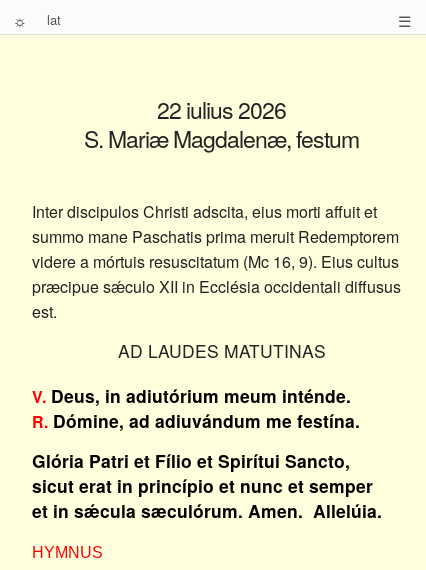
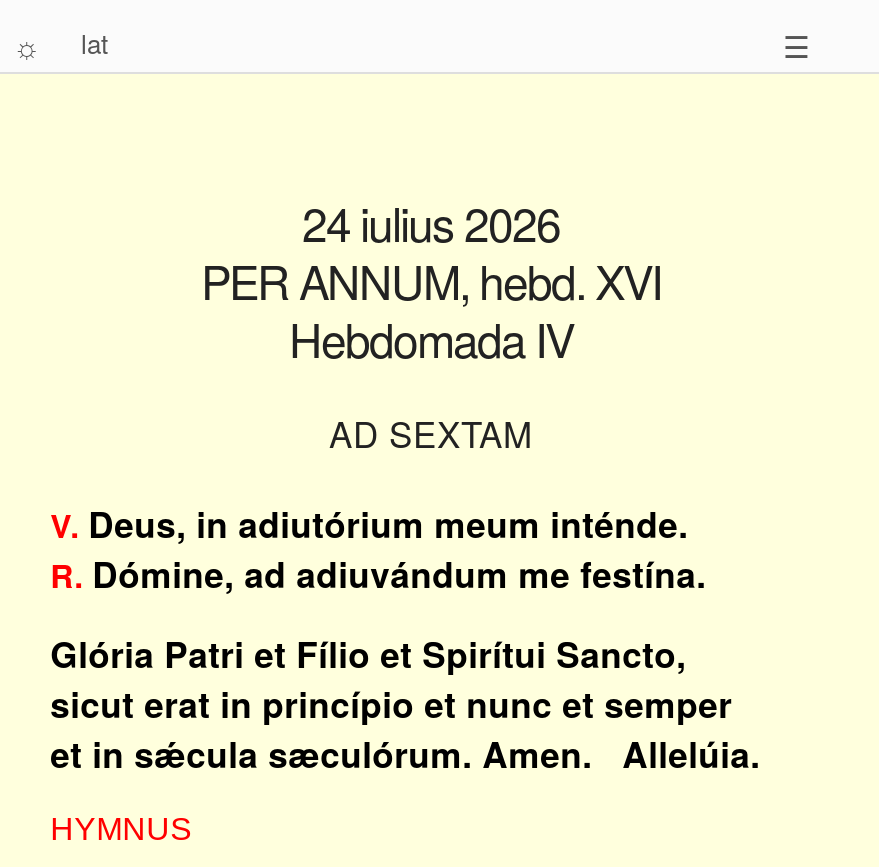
- 22 iulius 2026
- S. Mariæ Magdalenæ, festum
- Inter discipulos Christi adscita, eius morti affuit et
- summo mane Paschatis prima meruit Redemptorem
- videre a mórtuis resuscitatum (Mc 16, 9). Eius cultus
- præcipue sǽculo XII in Ecclésia occidentali diffusus
- est.
- AD LAUDES MATUTINAS
+ 24 iulius 2026
+ PER ANNUM, hebd. XVI
+ Hebdomada IV
+ AD SEXTAM
